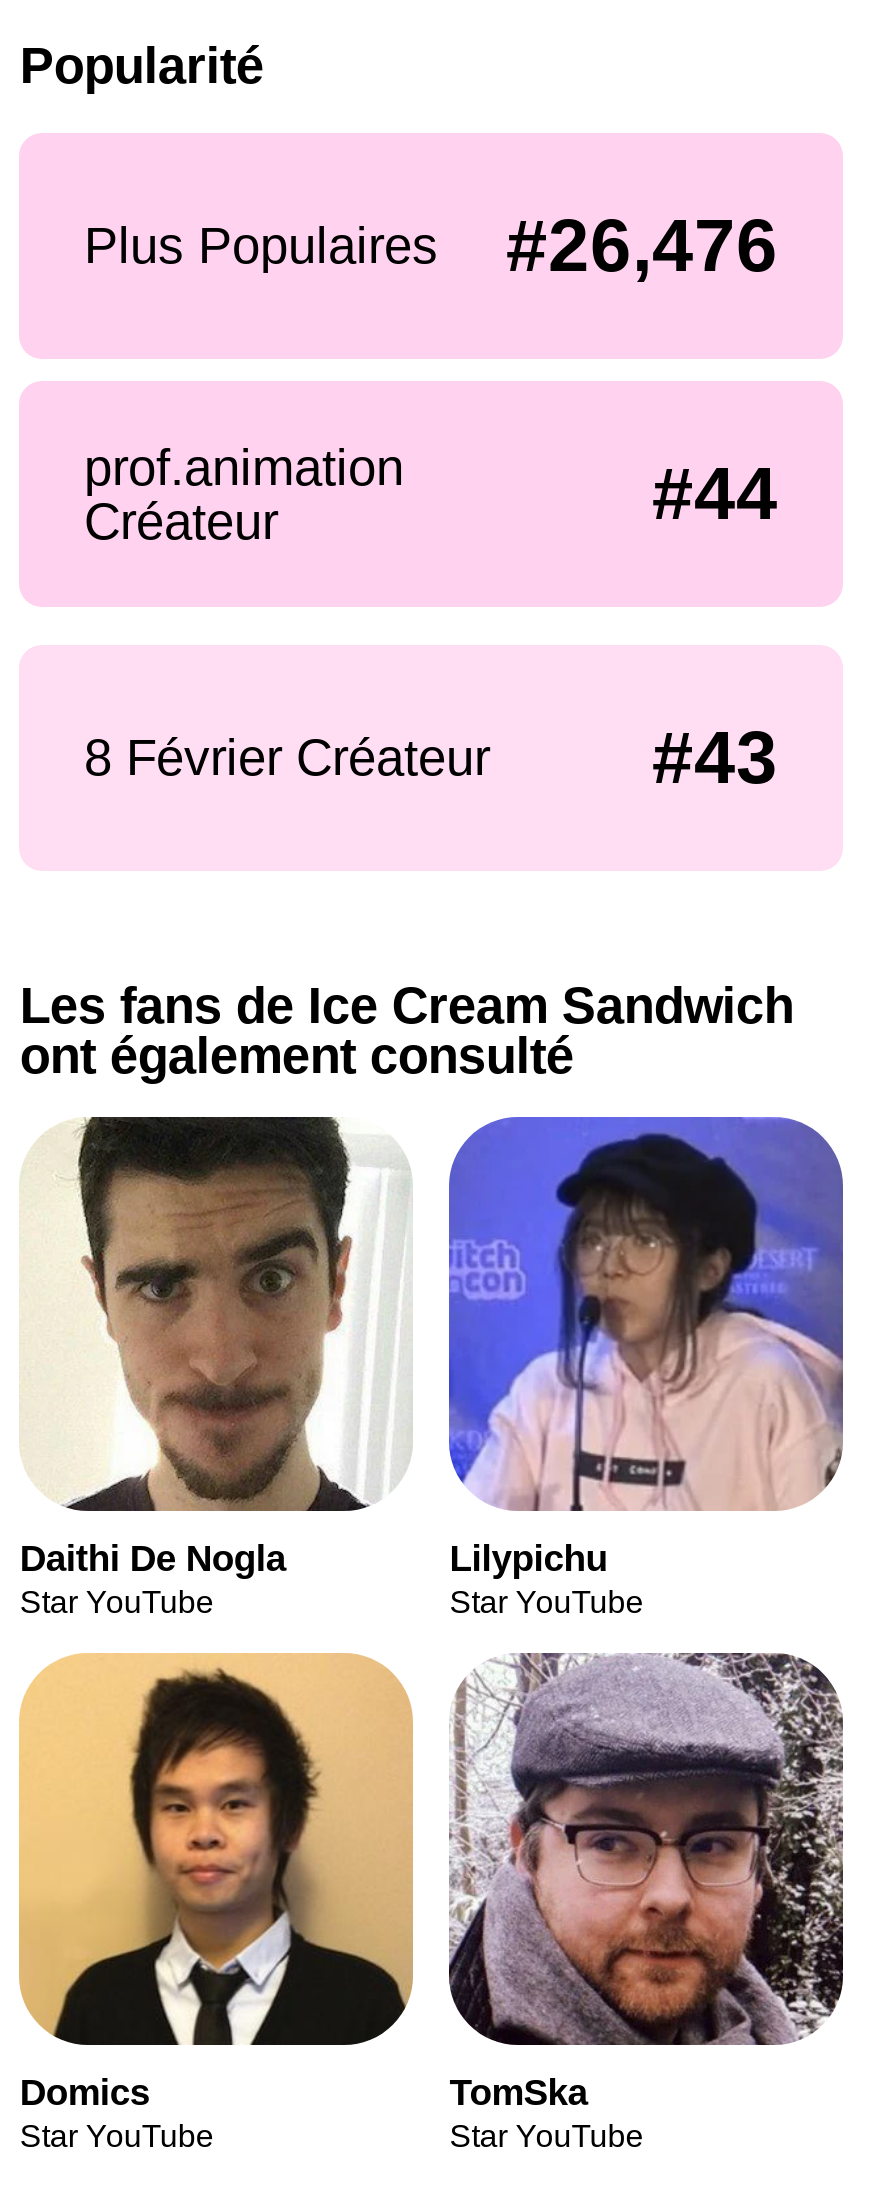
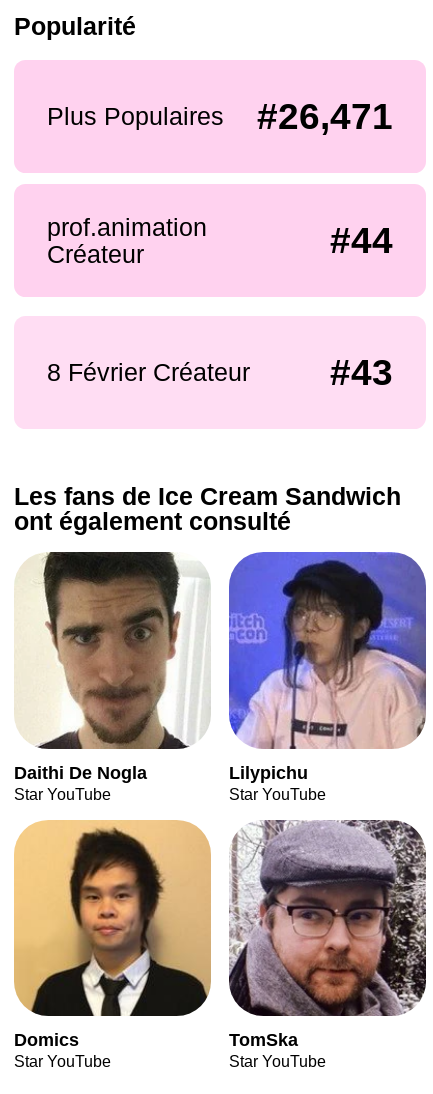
- Plus Populaires #26,476
+ Plus Populaires #26,471
